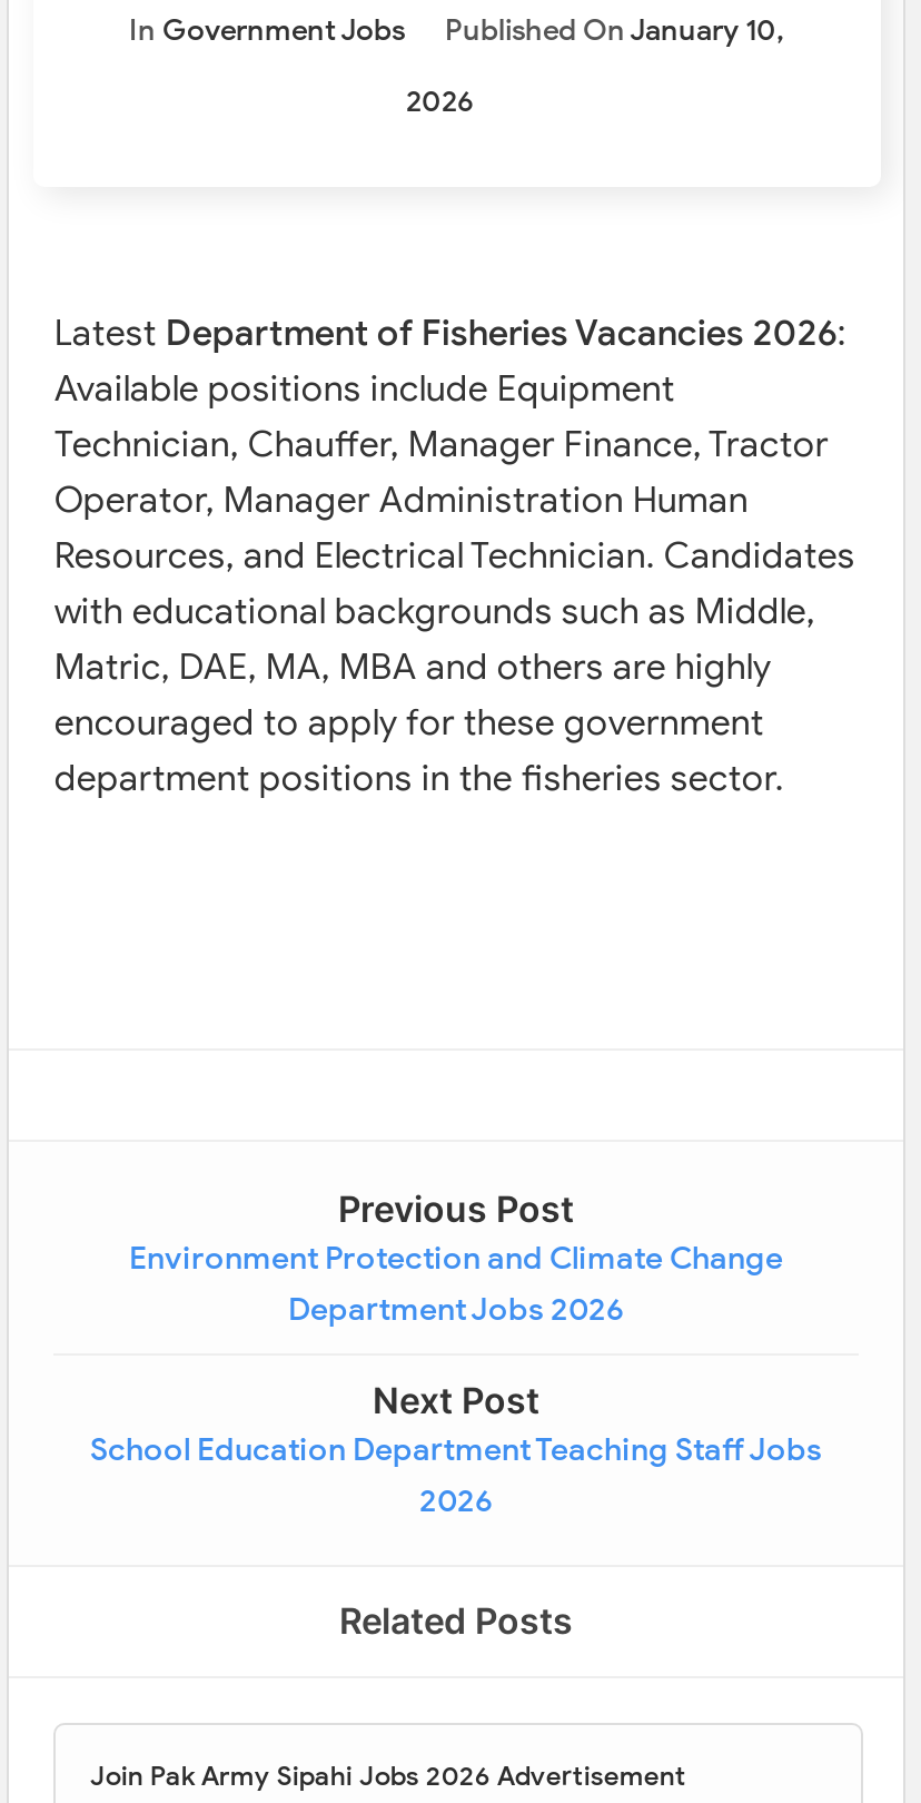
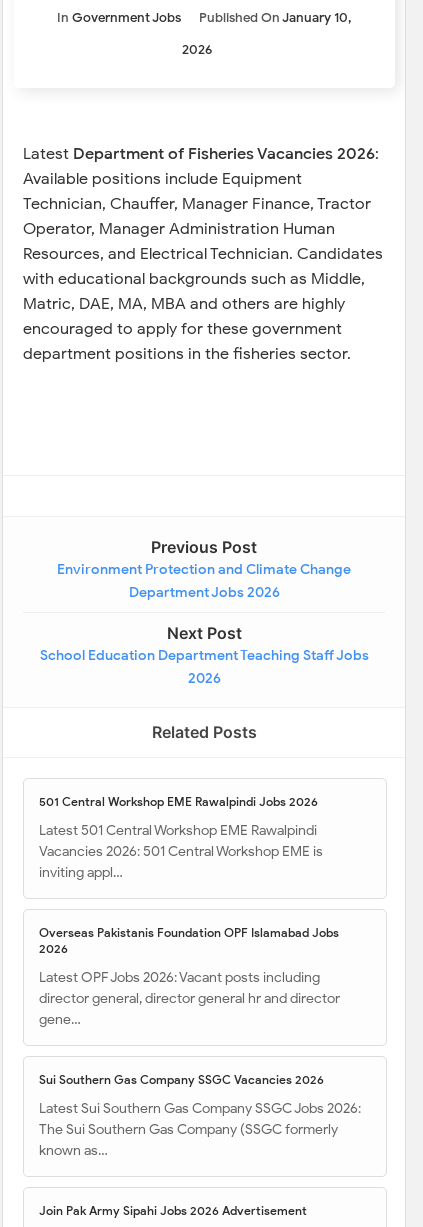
+ 501 Central Workshop EME Rawalpindi Jobs 2026
+ Latest 501 Central Workshop EME Rawalpindi
+ Vacancies 2026: 501 Central Workshop EME is
+ inviting appl…

+ Overseas Pakistanis Foundation OPF Islamabad Jobs
+ 2026
+ Latest OPF Jobs 2026: Vacant posts including
+ director general, director general hr and director
+ gene…

+ Sui Southern Gas Company SSGC Vacancies 2026
+ Latest Sui Southern Gas Company SSGC Jobs 2026:
+ The Sui Southern Gas Company (SSGC formerly
+ known as…
